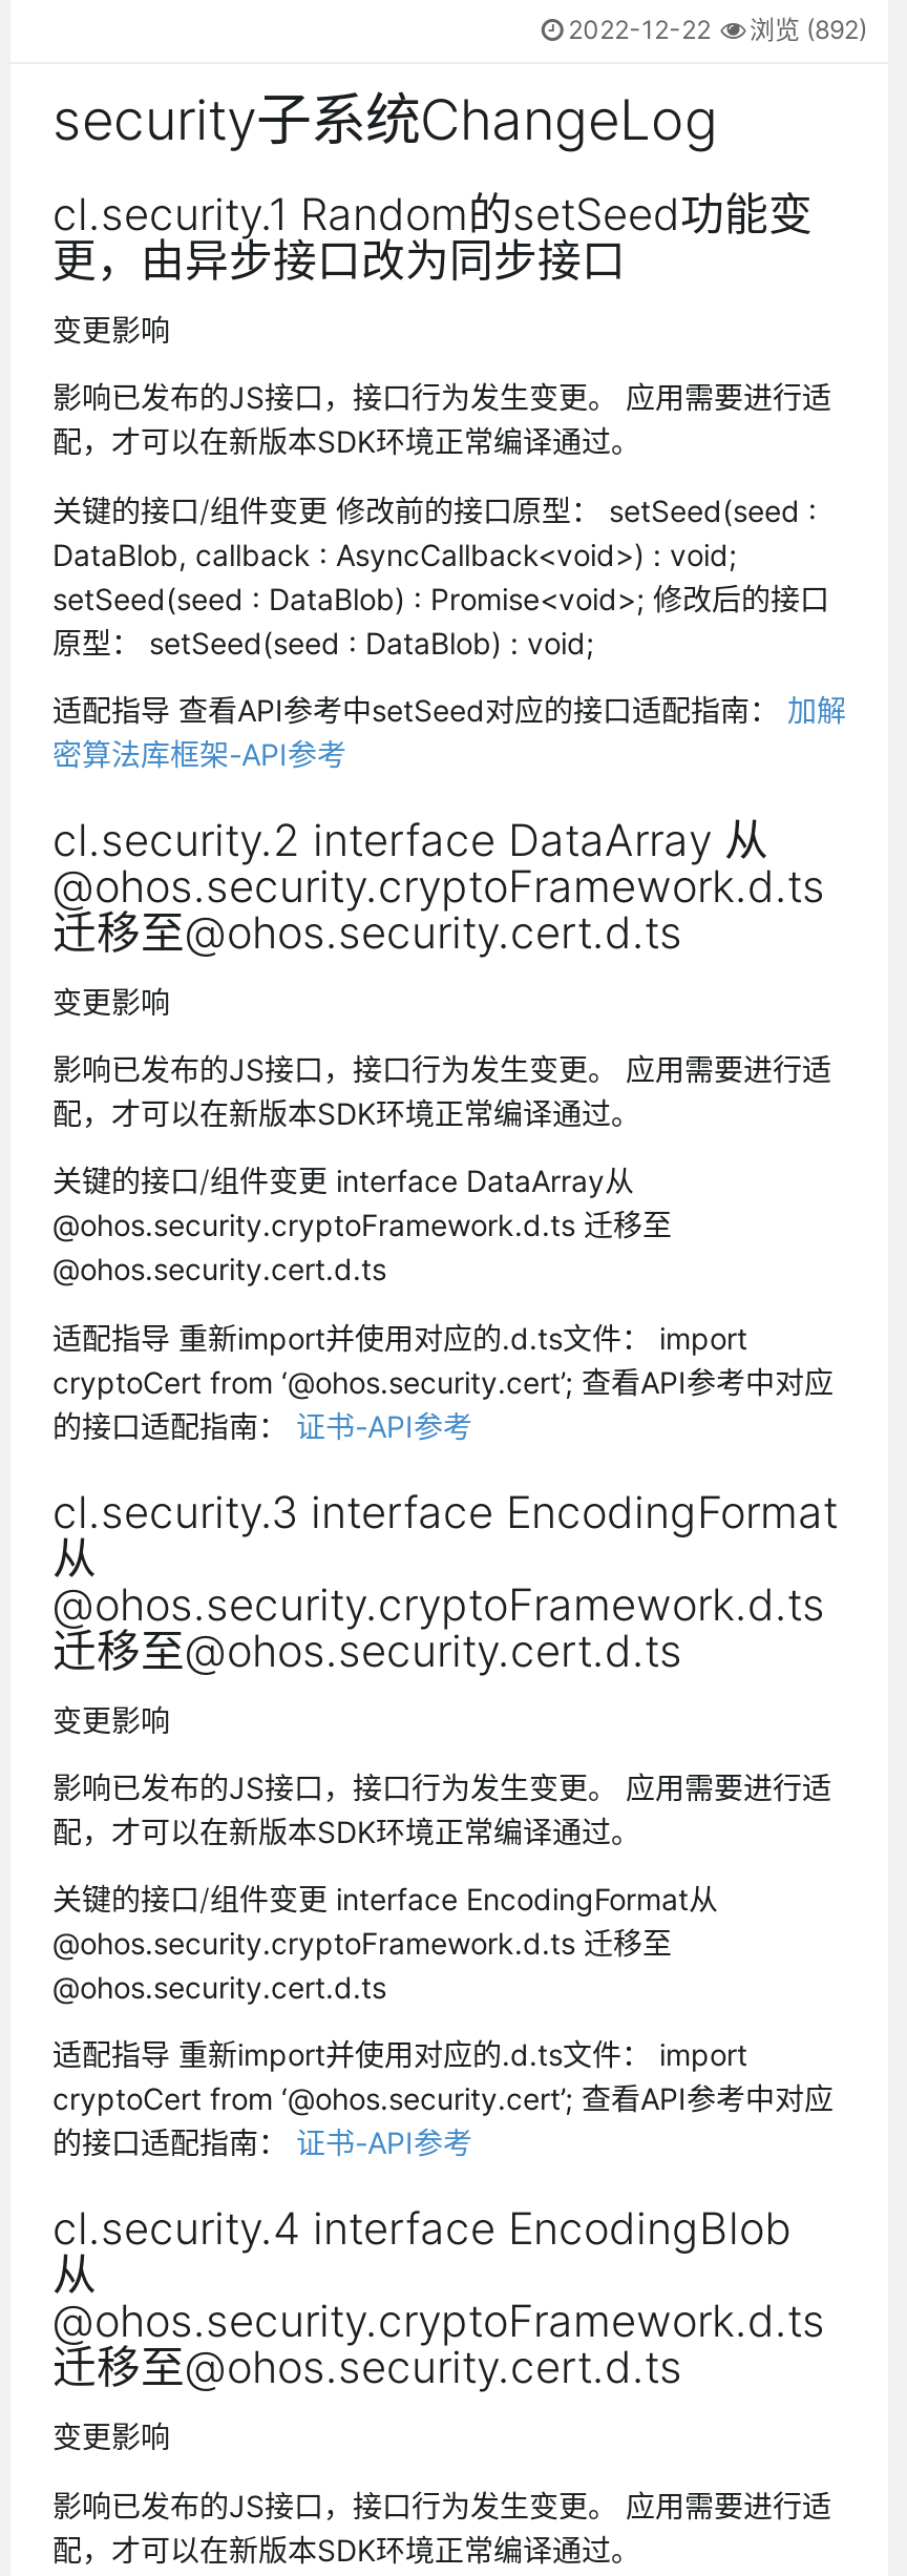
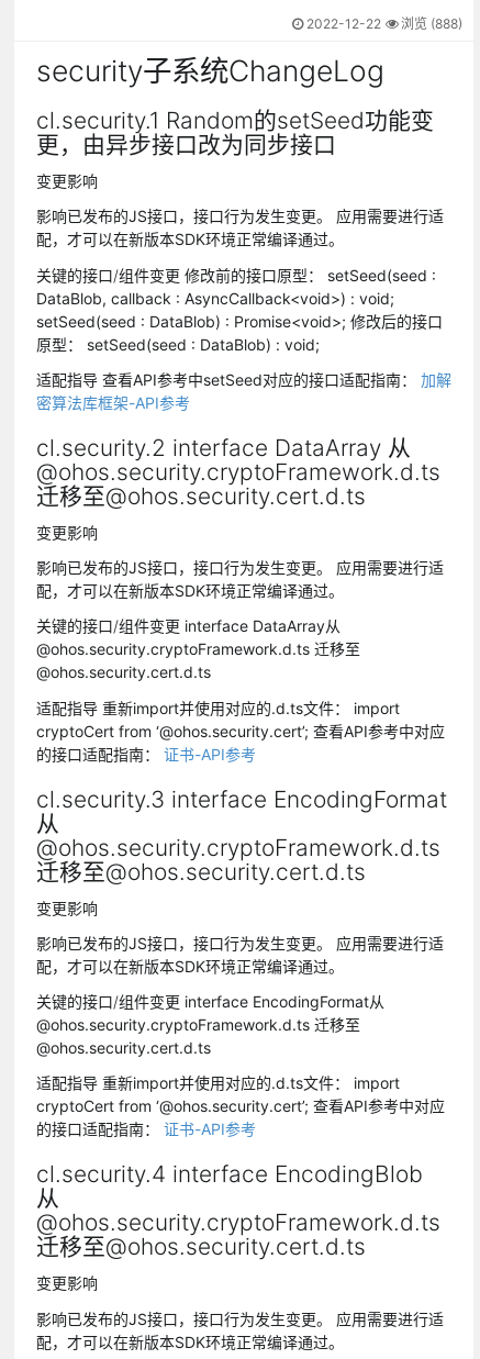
- 2022-12-22 浏览 (892)
+ 2022-12-22 浏览 (888)
